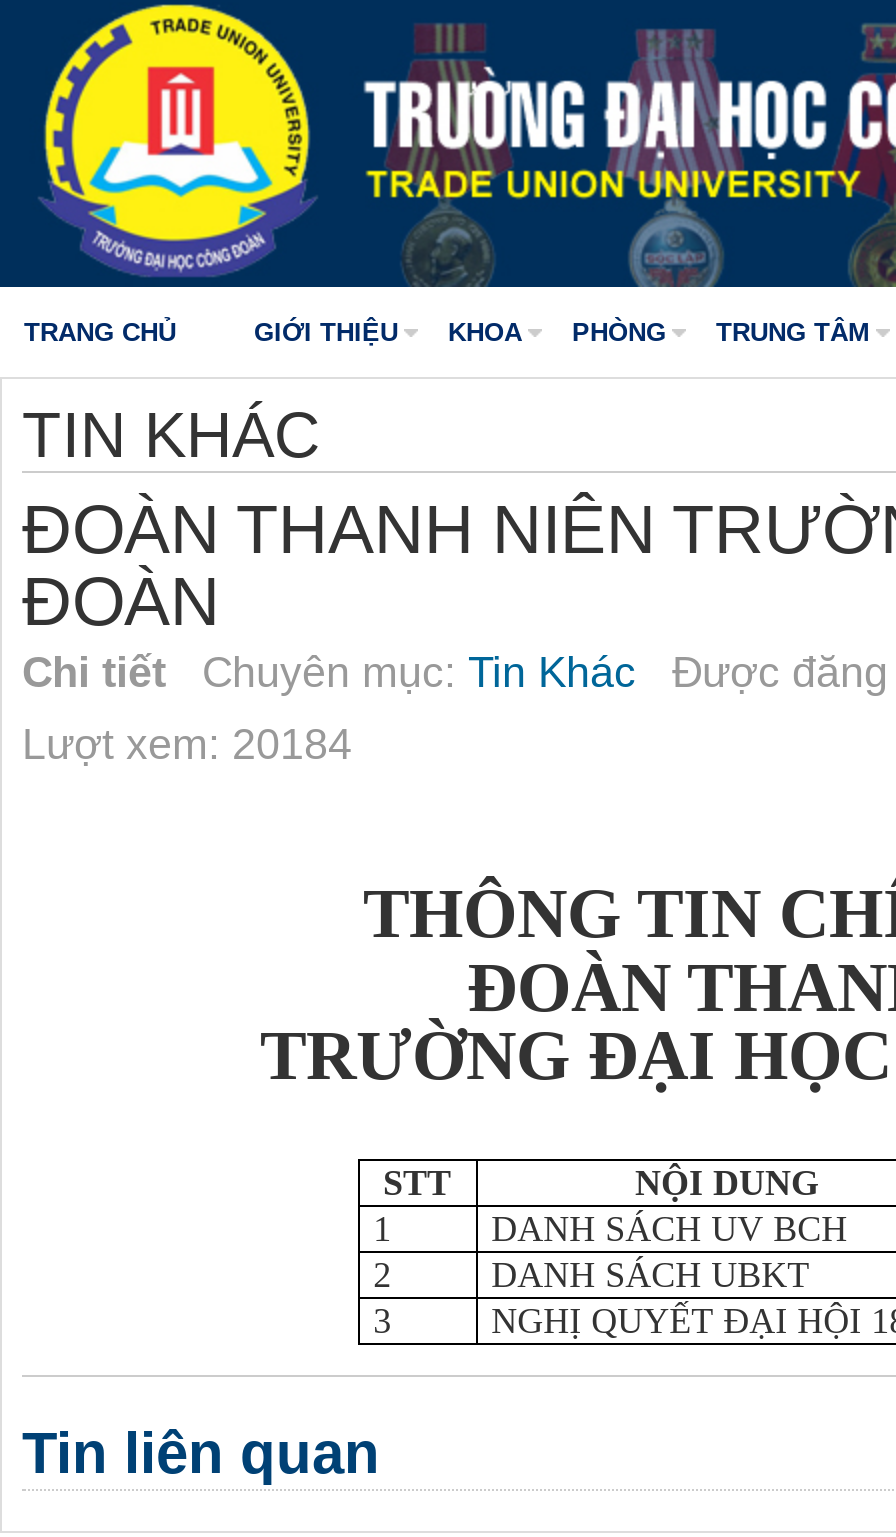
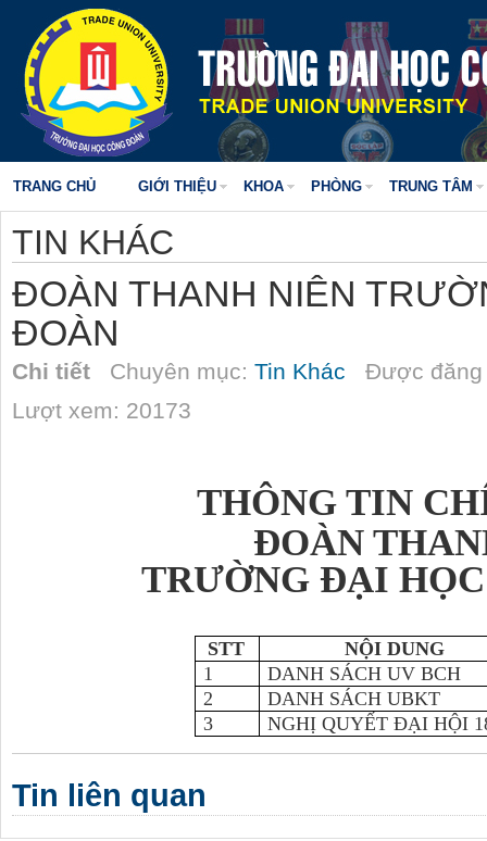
- Lượt xem: 20184
+ Lượt xem: 20173
